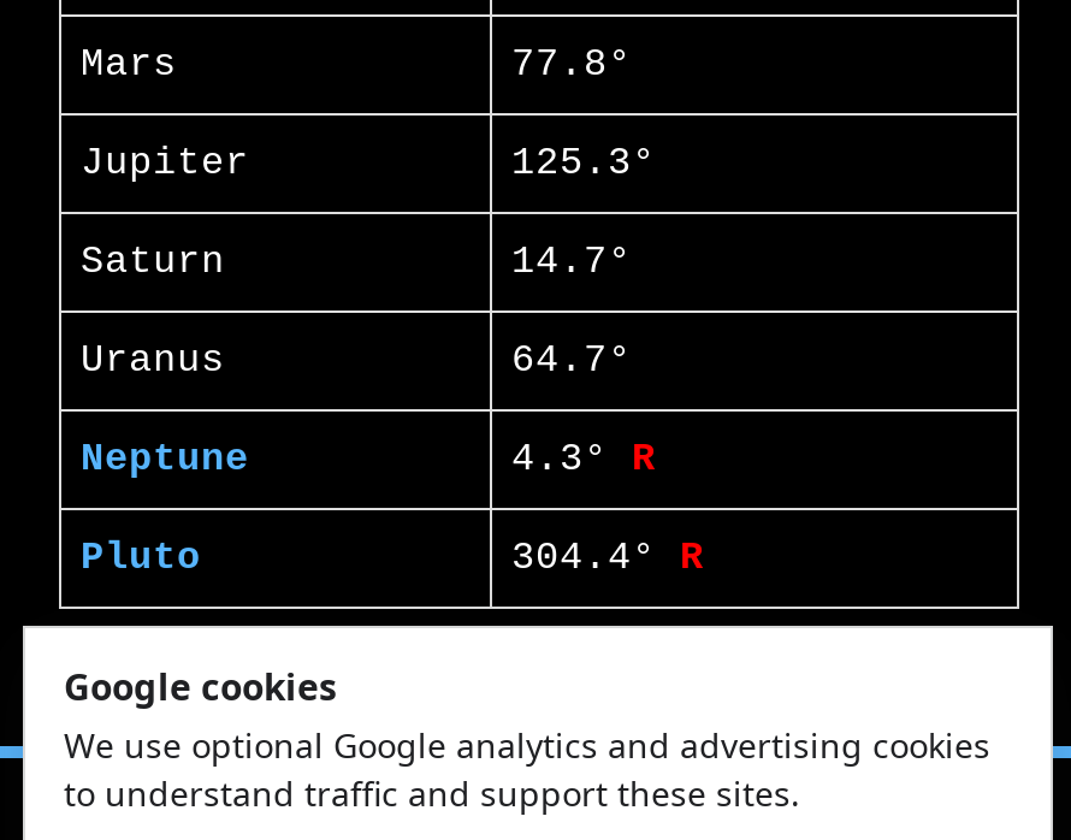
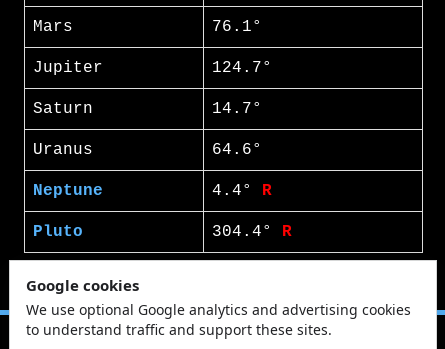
- 77.8°
+ 76.1°

- 125.3°
+ 124.7°

- 64.7°
+ 64.6°

- 4.3° R
+ 4.4° R
